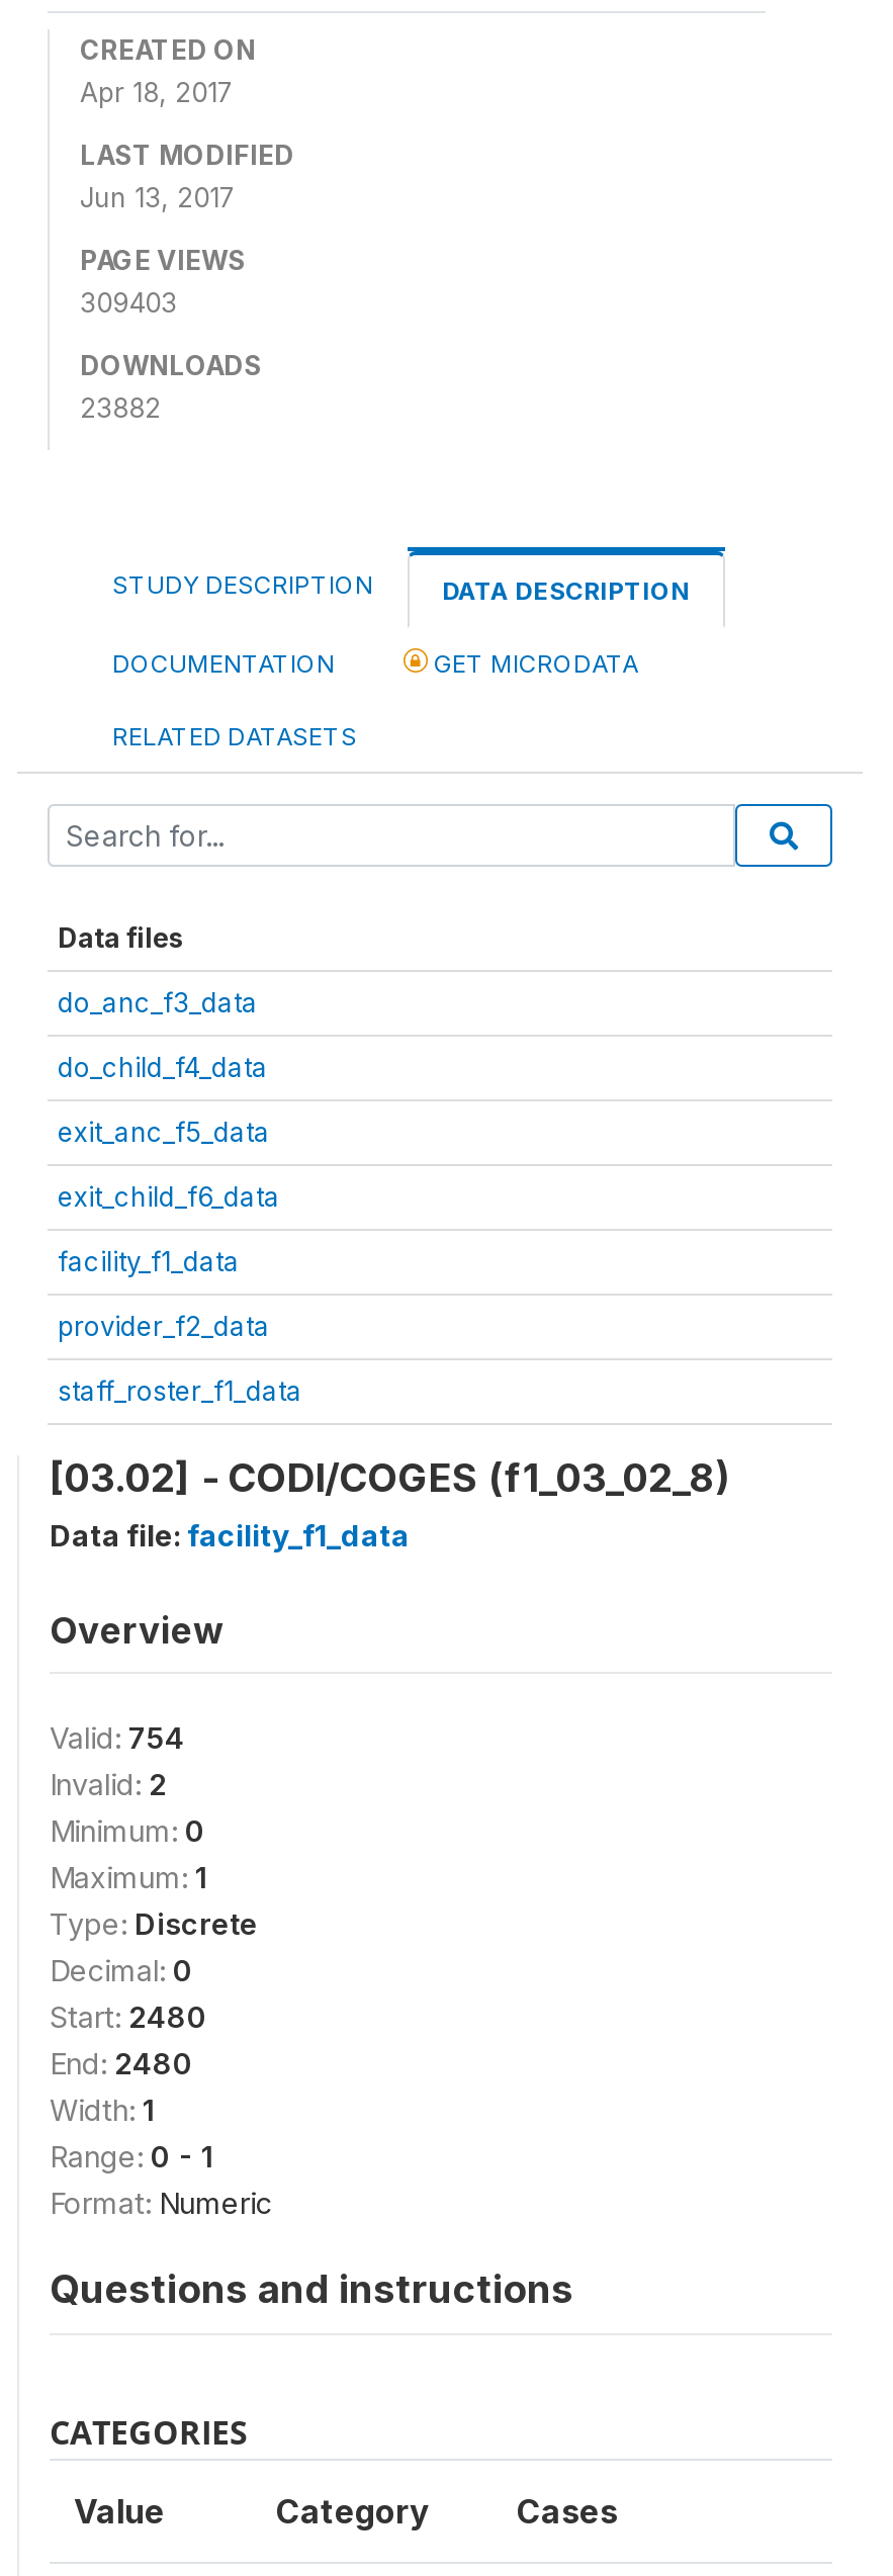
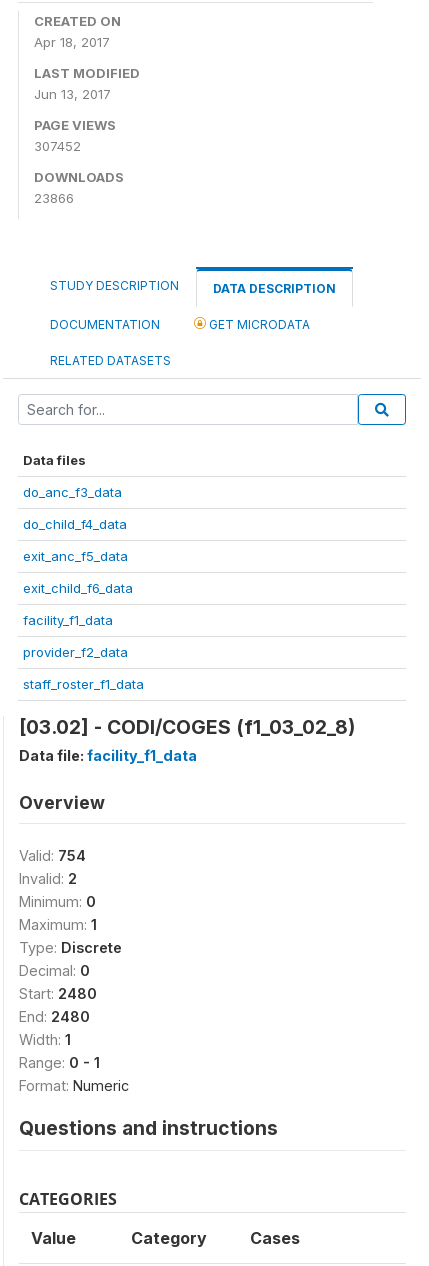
- 309403
+ 307452

- 23882
+ 23866
